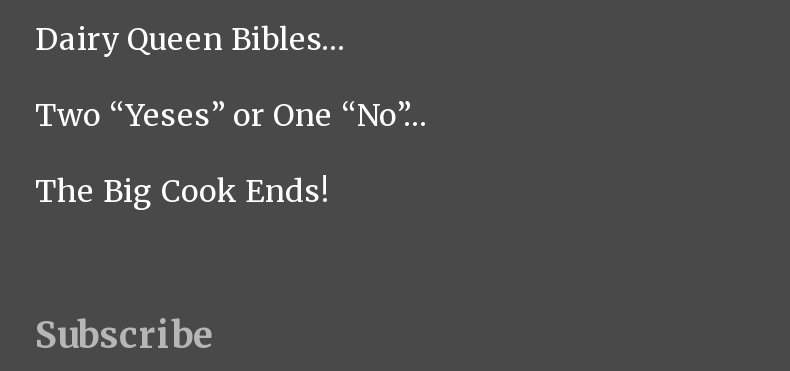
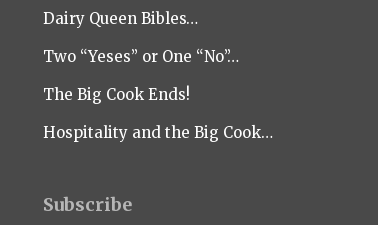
+ Hospitality and the Big Cook…
